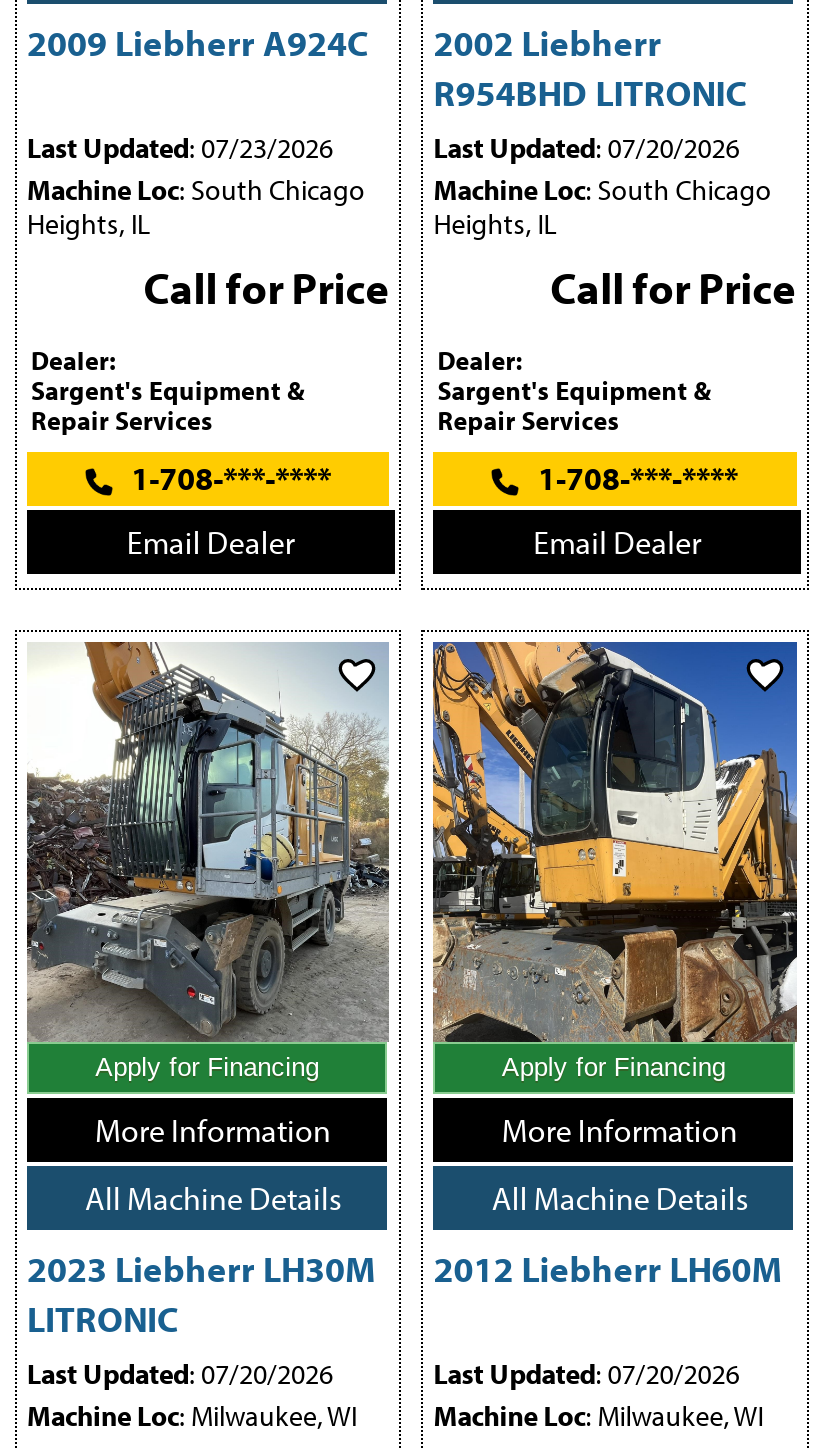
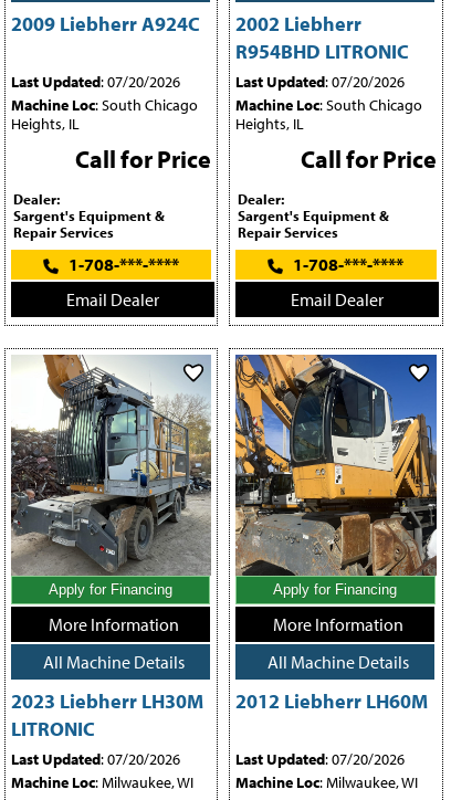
- Last Updated: 07/23/2026
+ Last Updated: 07/20/2026
